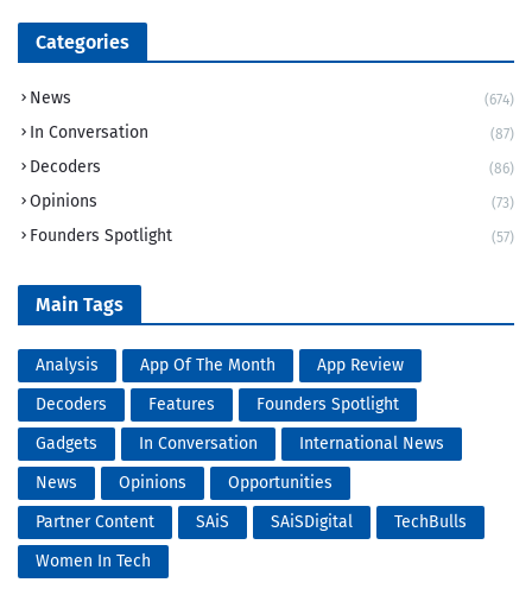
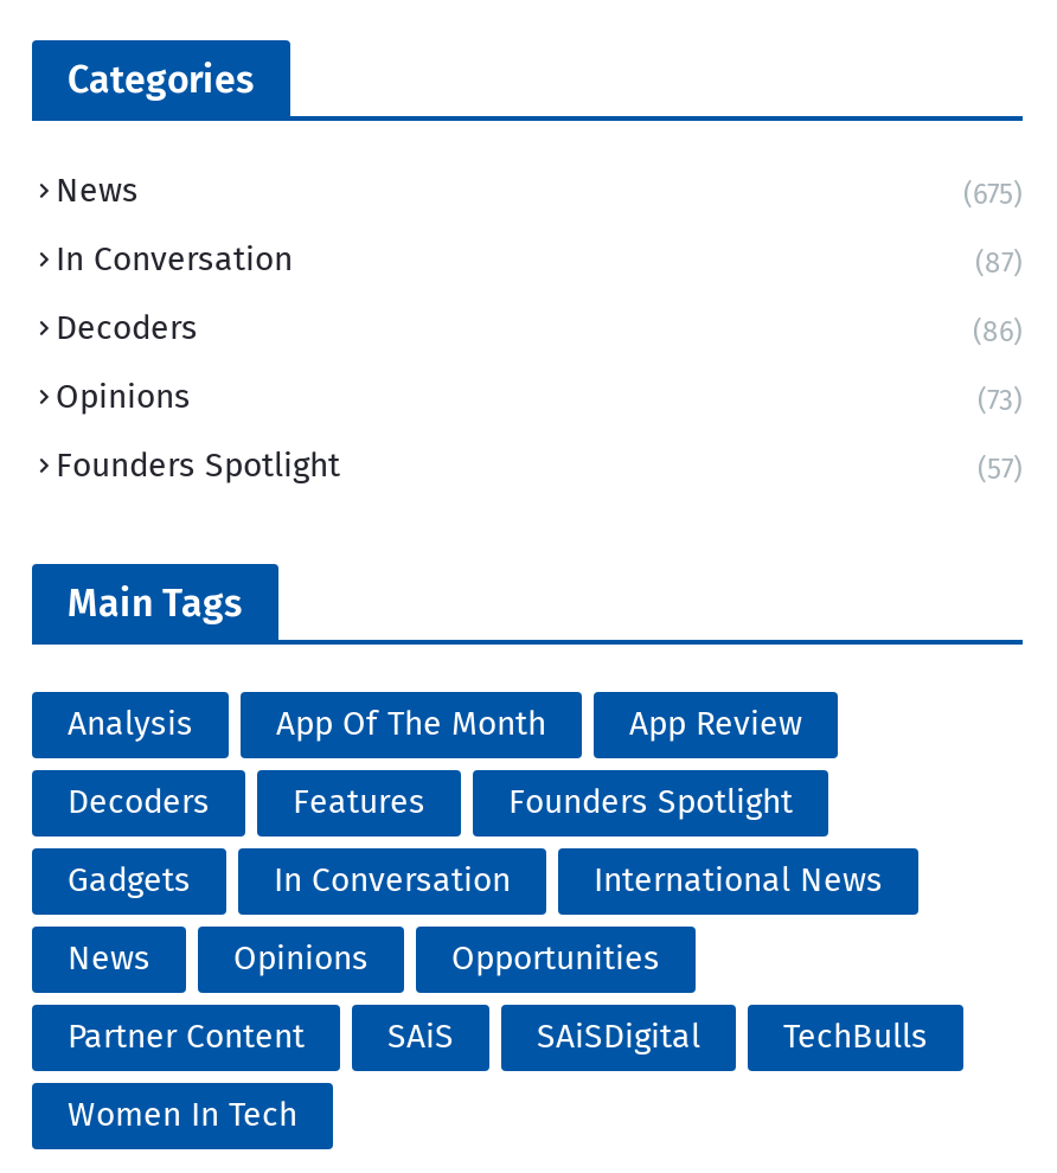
- (674)
+ (675)
